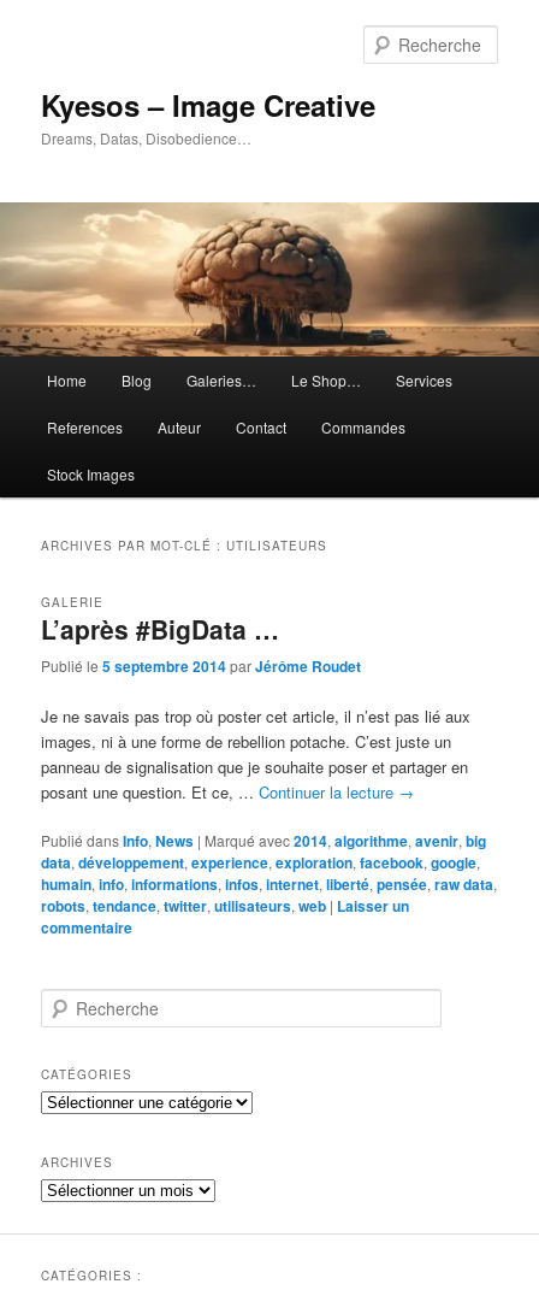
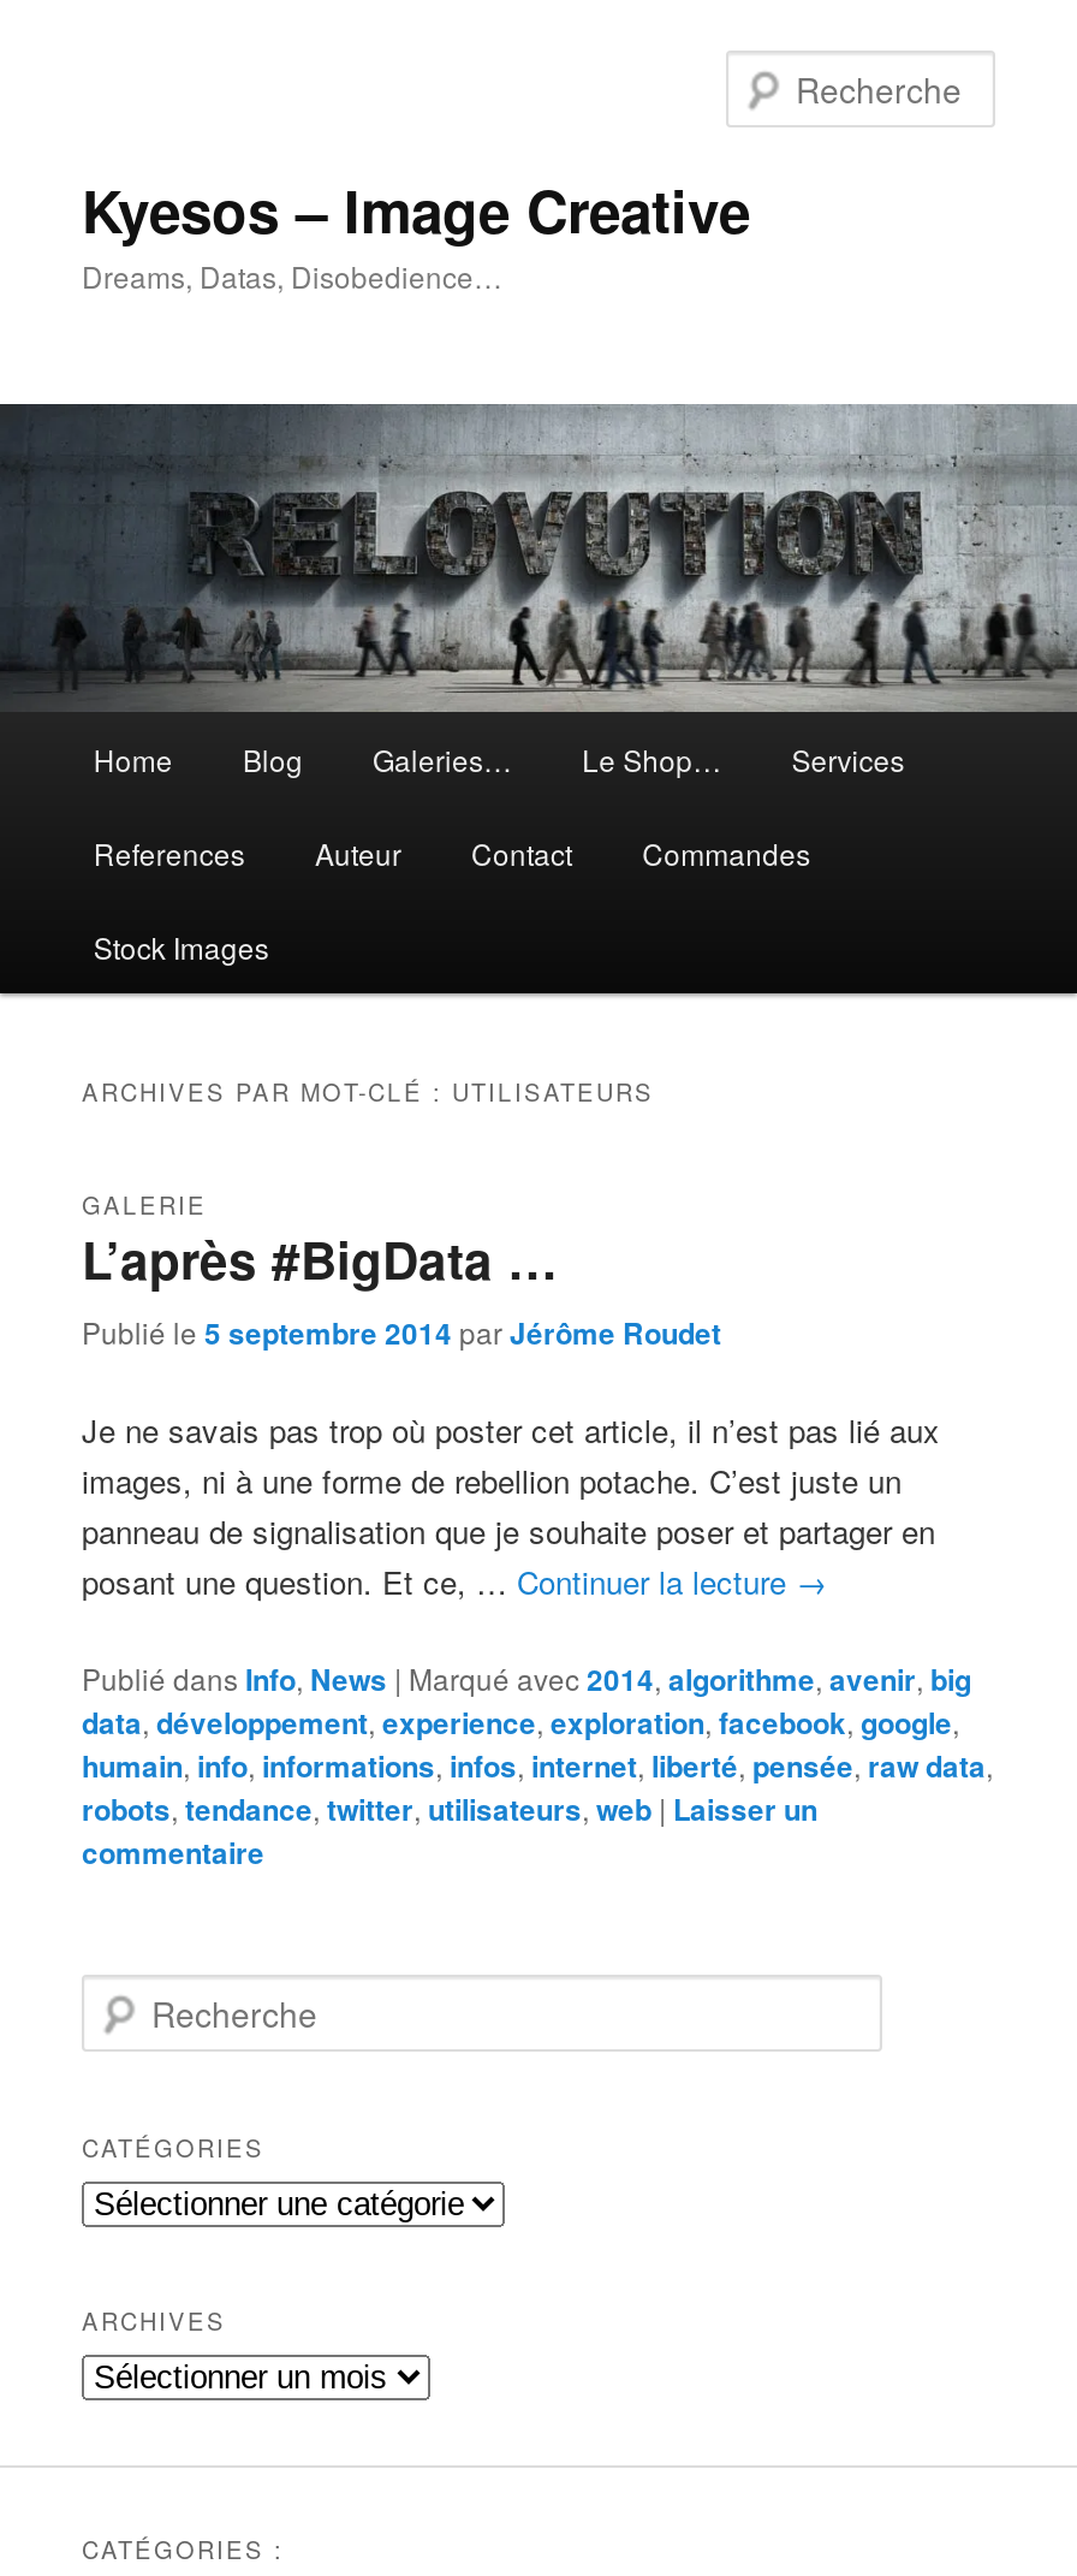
- [image]
+ [image]
